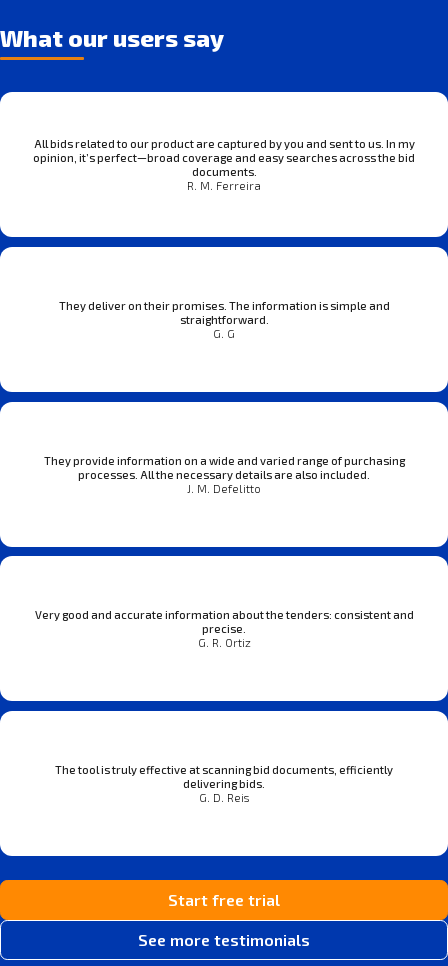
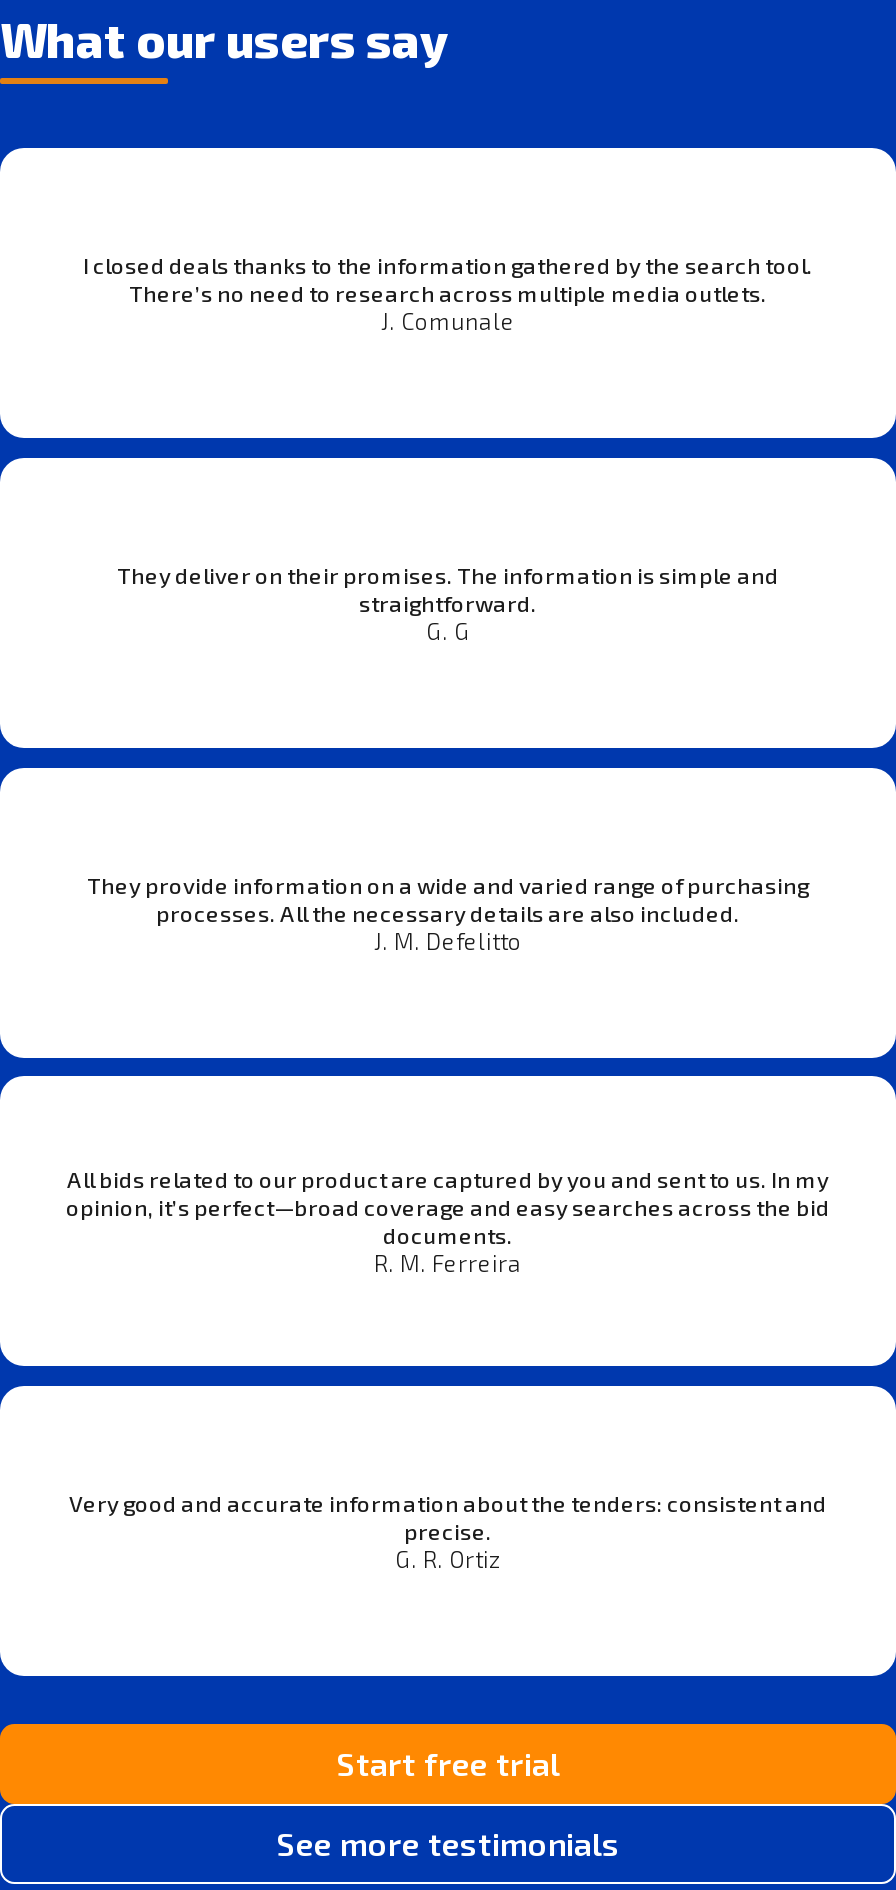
+ I closed deals thanks to the information gathered by the search tool.
+ There’s no need to research across multiple media outlets.
+ J. Comunale

moved down: All bids related to our product are captured by you and sent to us. In my | opinion, it’s perfect—broad coverage and easy searches across the bid | documents. | R. M. Ferreira

moved down: Very good and accurate information about the tenders: consistent and | precise. | G. R. Ortiz

- The tool is truly effective at scanning bid documents, efficiently
- delivering bids.
- G. D. Reis
